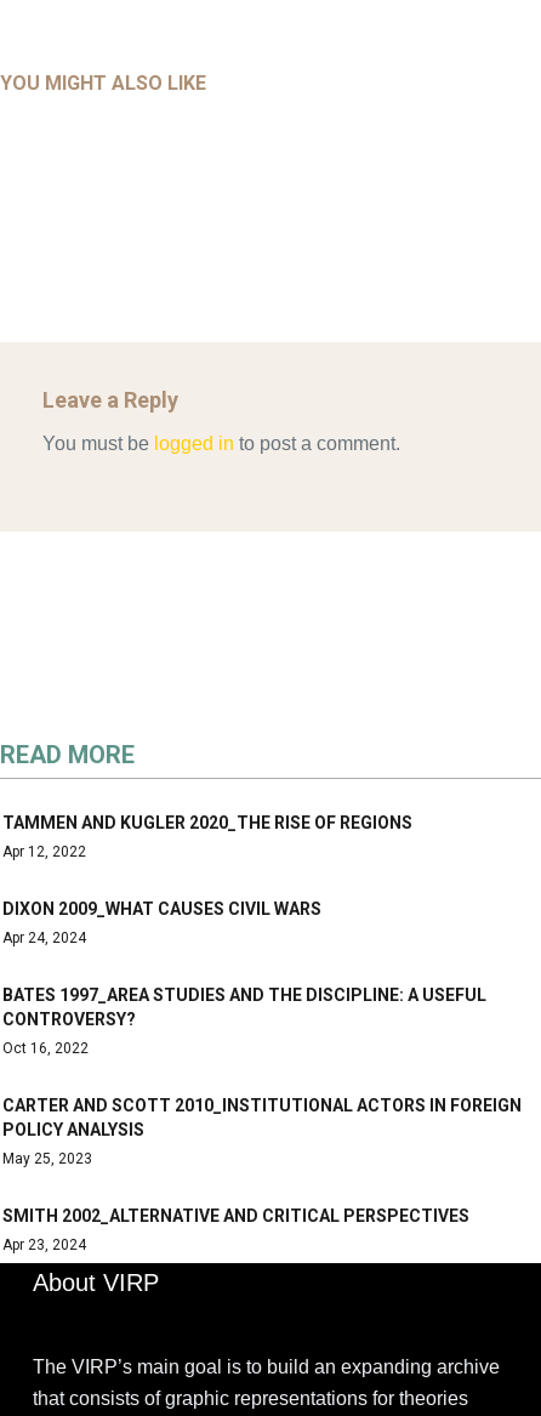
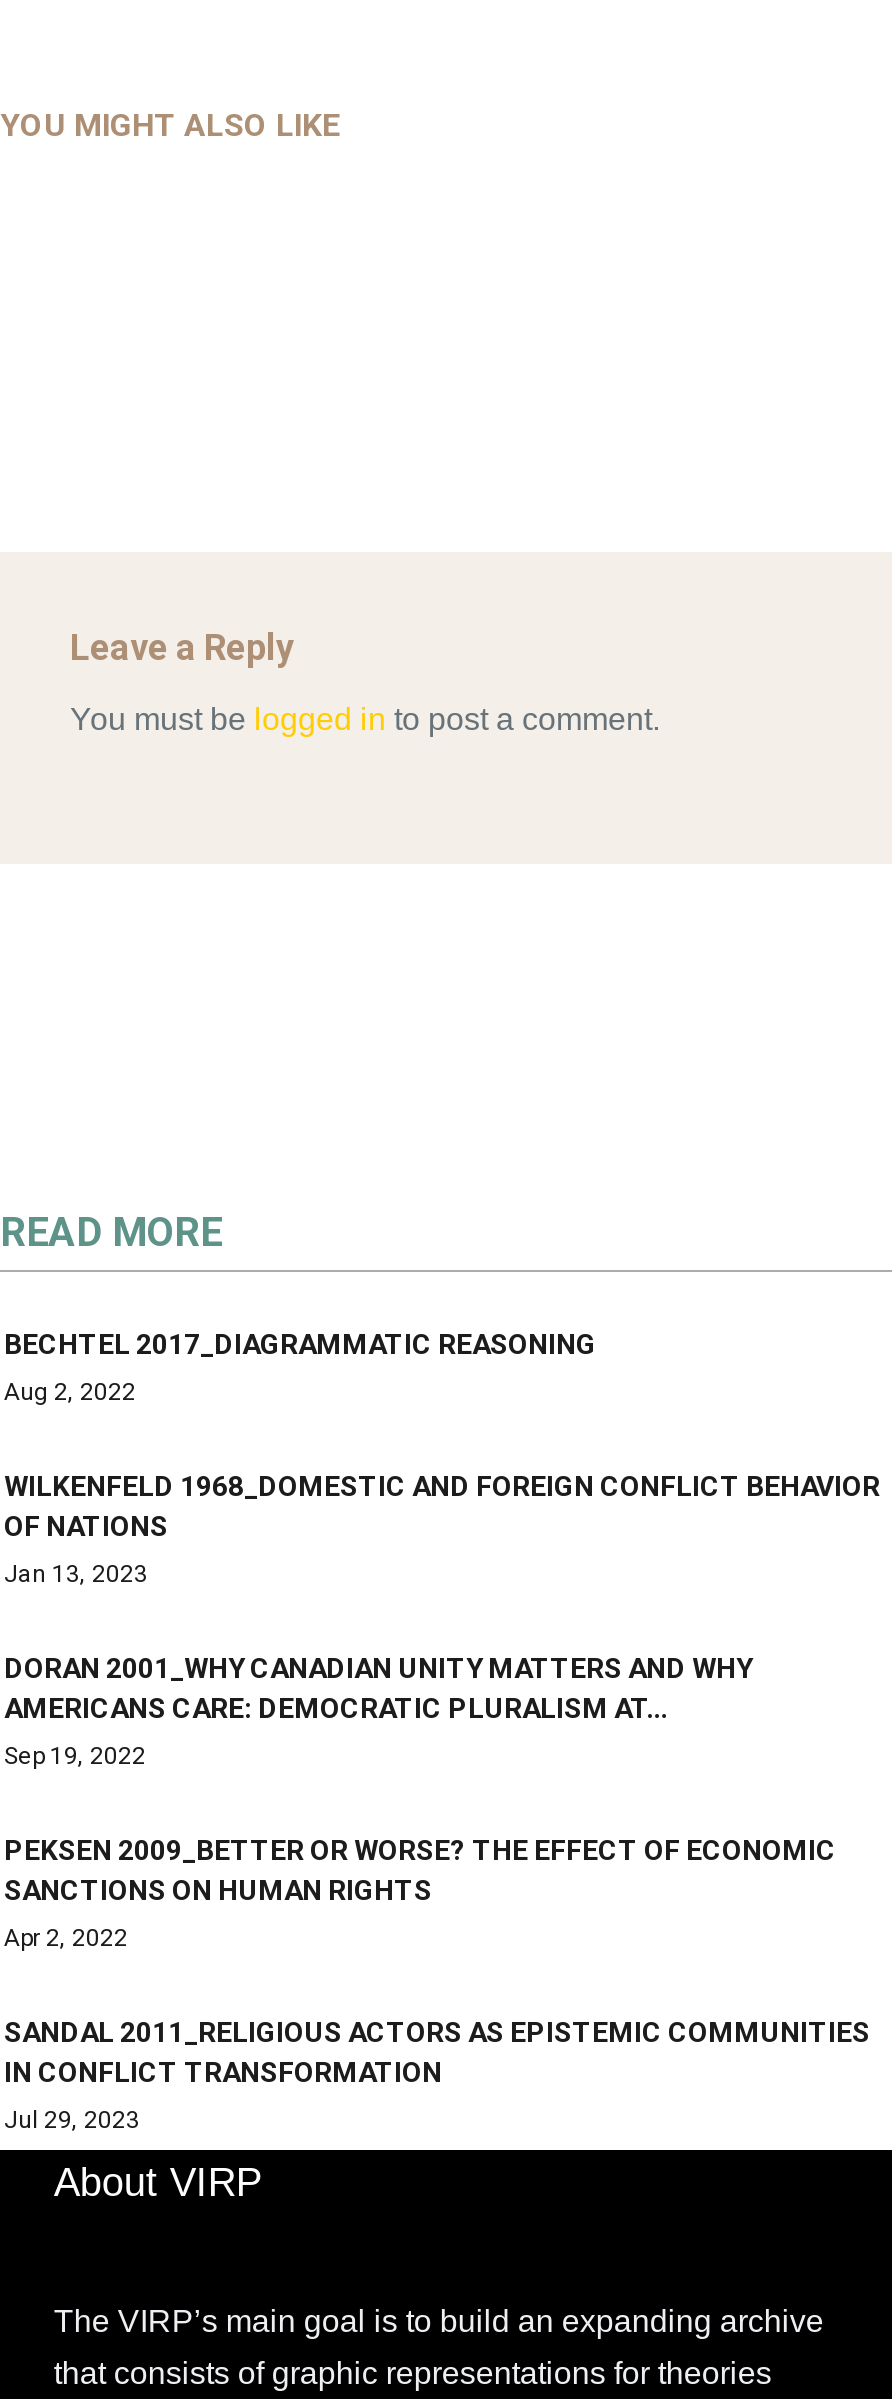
- TAMMEN AND KUGLER 2020_THE RISE OF REGIONS
+ BECHTEL 2017_DIAGRAMMATIC REASONING

- Apr 12, 2022
+ Aug 2, 2022

- DIXON 2009_WHAT CAUSES CIVIL WARS
+ WILKENFELD 1968_DOMESTIC AND FOREIGN CONFLICT BEHAVIOR
+ OF NATIONS

- Apr 24, 2024
+ Jan 13, 2023

- BATES 1997_AREA STUDIES AND THE DISCIPLINE: A USEFUL
- CONTROVERSY?
+ DORAN 2001_WHY CANADIAN UNITY MATTERS AND WHY
+ AMERICANS CARE: DEMOCRATIC PLURALISM AT…

- Oct 16, 2022
+ Sep 19, 2022

- CARTER AND SCOTT 2010_INSTITUTIONAL ACTORS IN FOREIGN
- POLICY ANALYSIS
+ PEKSEN 2009_BETTER OR WORSE? THE EFFECT OF ECONOMIC
+ SANCTIONS ON HUMAN RIGHTS

- May 25, 2023
+ Apr 2, 2022

- SMITH 2002_ALTERNATIVE AND CRITICAL PERSPECTIVES
+ SANDAL 2011_RELIGIOUS ACTORS AS EPISTEMIC COMMUNITIES
+ IN CONFLICT TRANSFORMATION

- Apr 23, 2024
+ Jul 29, 2023
